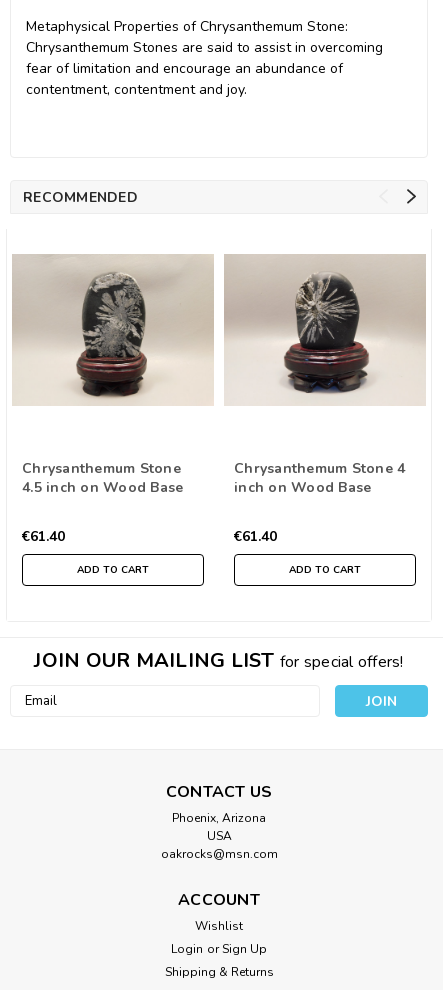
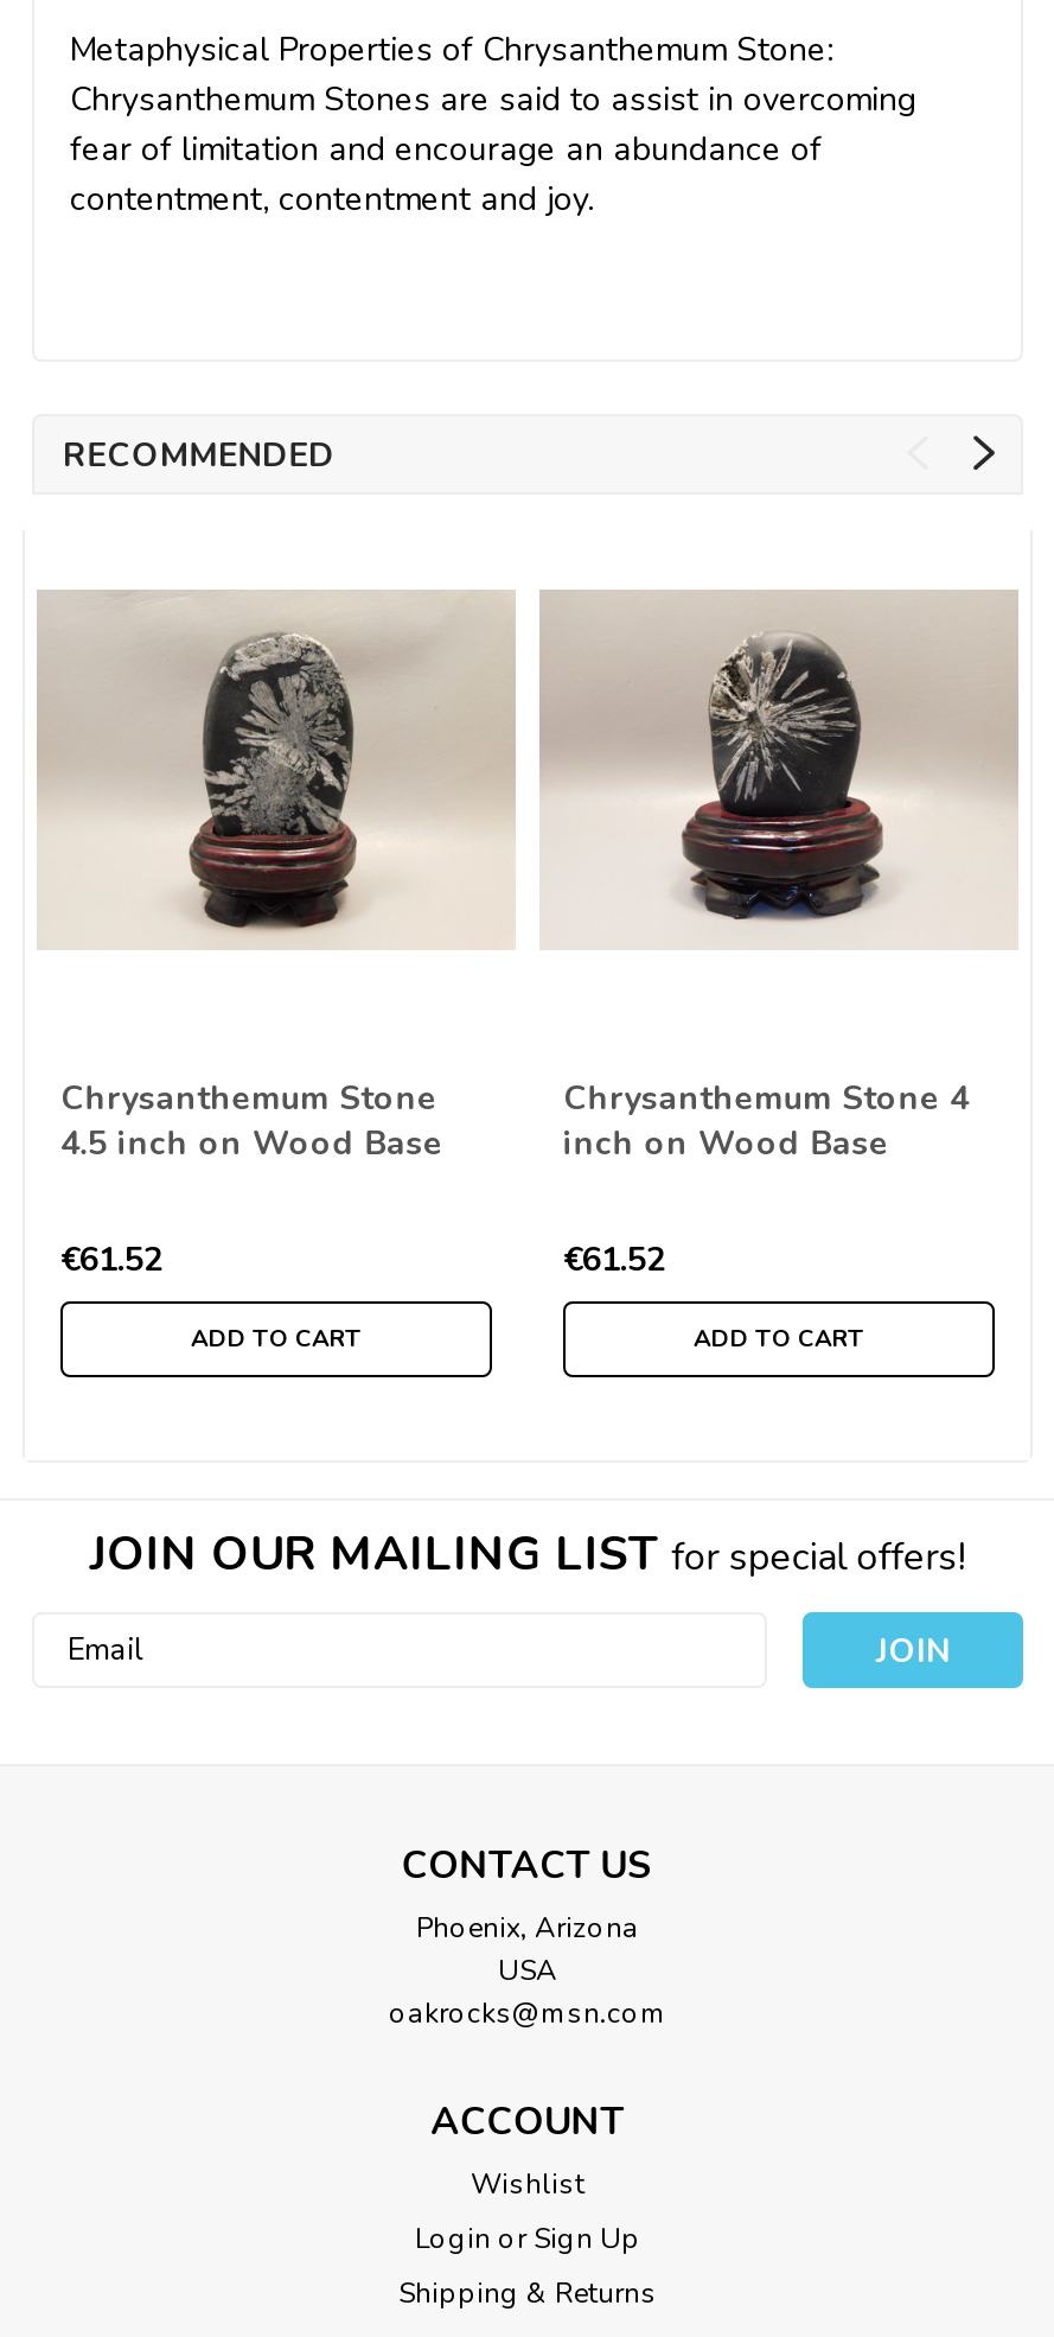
- €61.40
+ €61.52

- €61.40
+ €61.52
